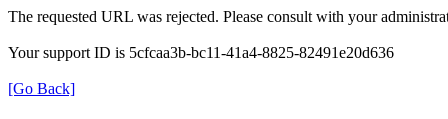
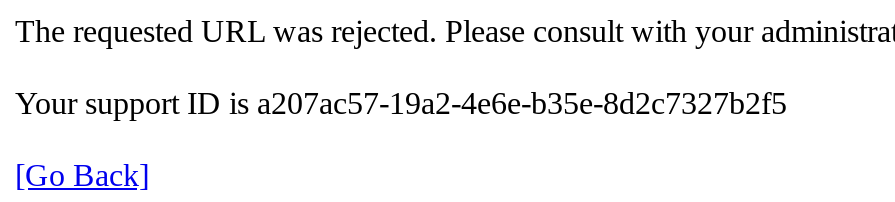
- Your support ID is 5cfcaa3b-bc11-41a4-8825-82491e20d636
+ Your support ID is a207ac57-19a2-4e6e-b35e-8d2c7327b2f5
